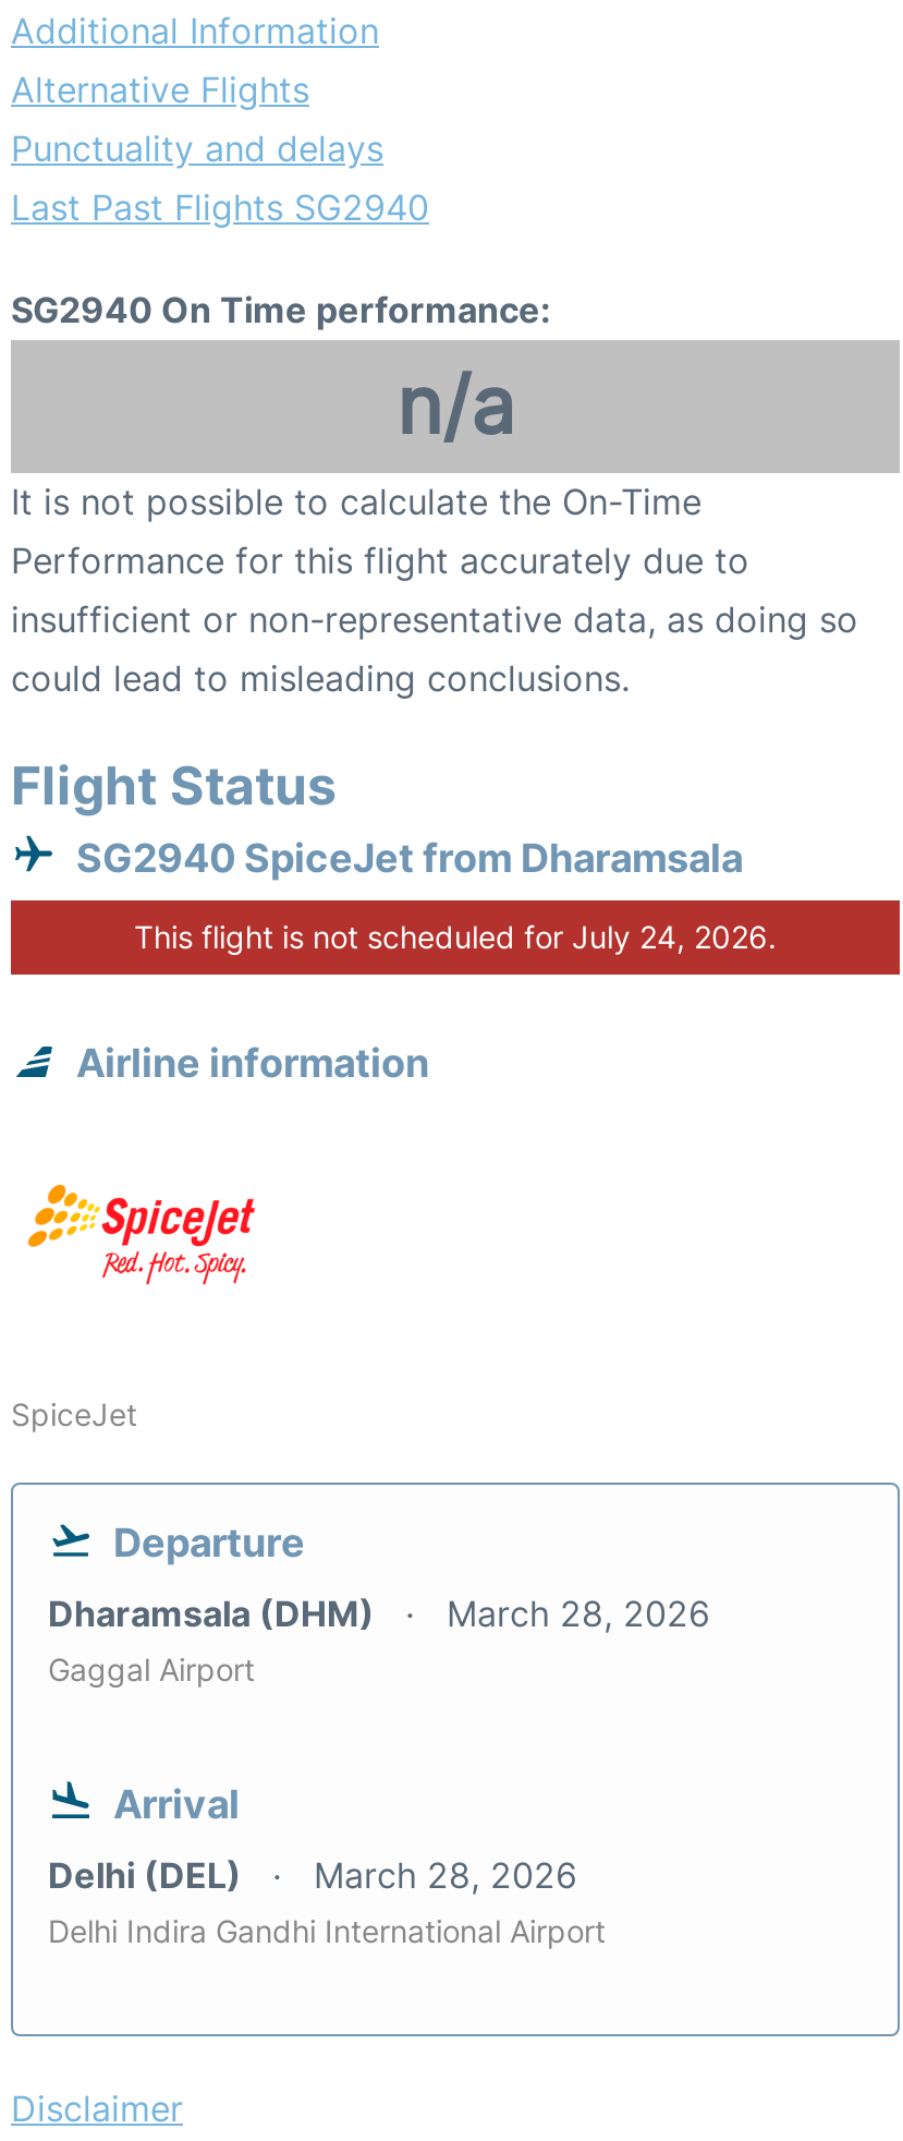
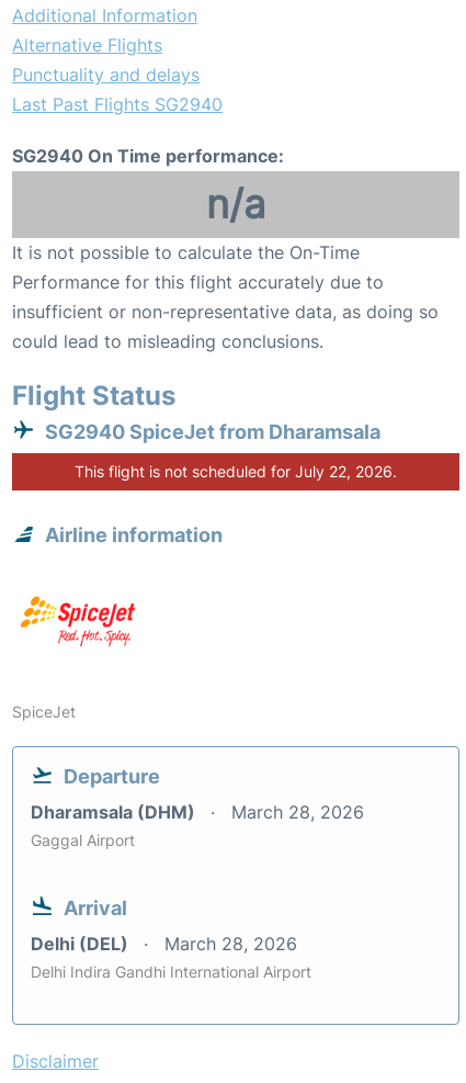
- This flight is not scheduled for July 24, 2026.
+ This flight is not scheduled for July 22, 2026.
